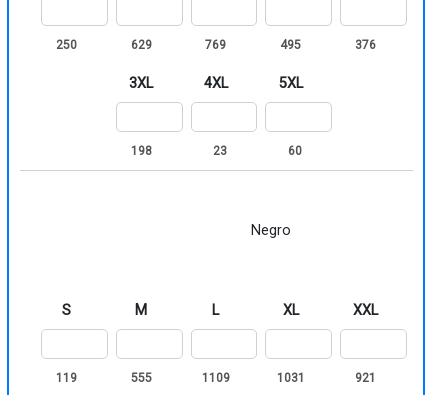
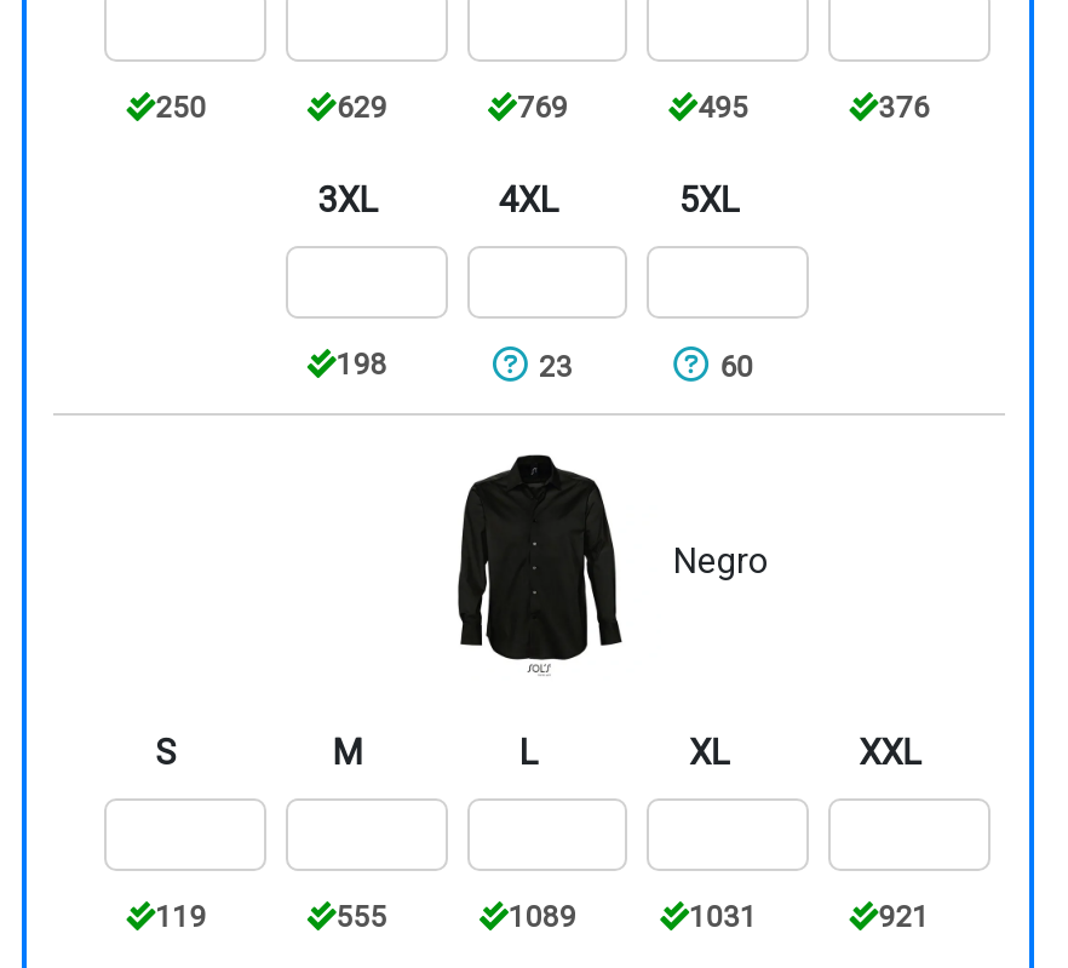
+ [image]

- 1109
+ 1089
